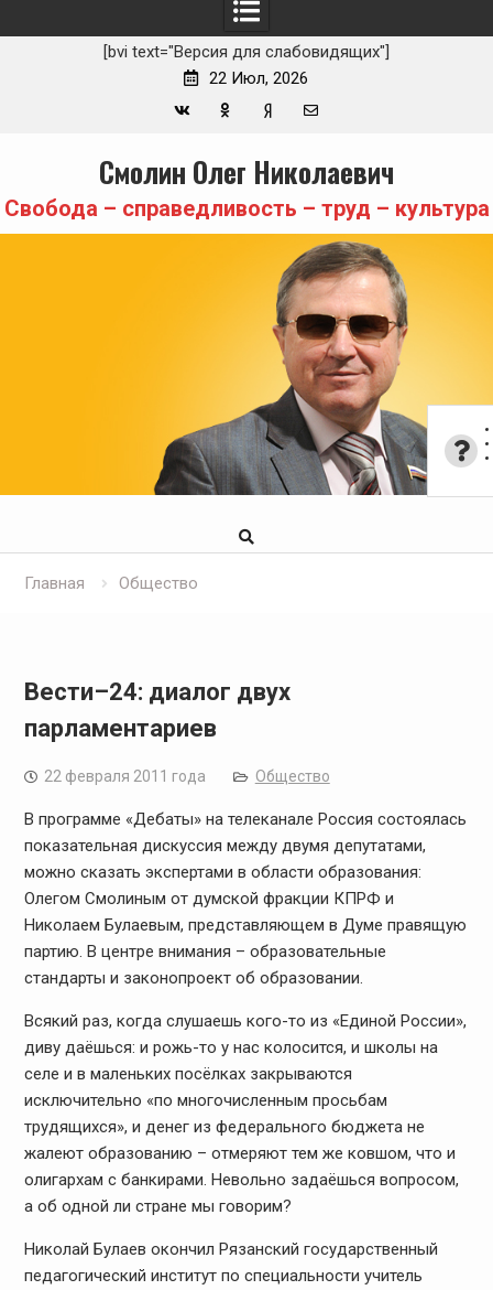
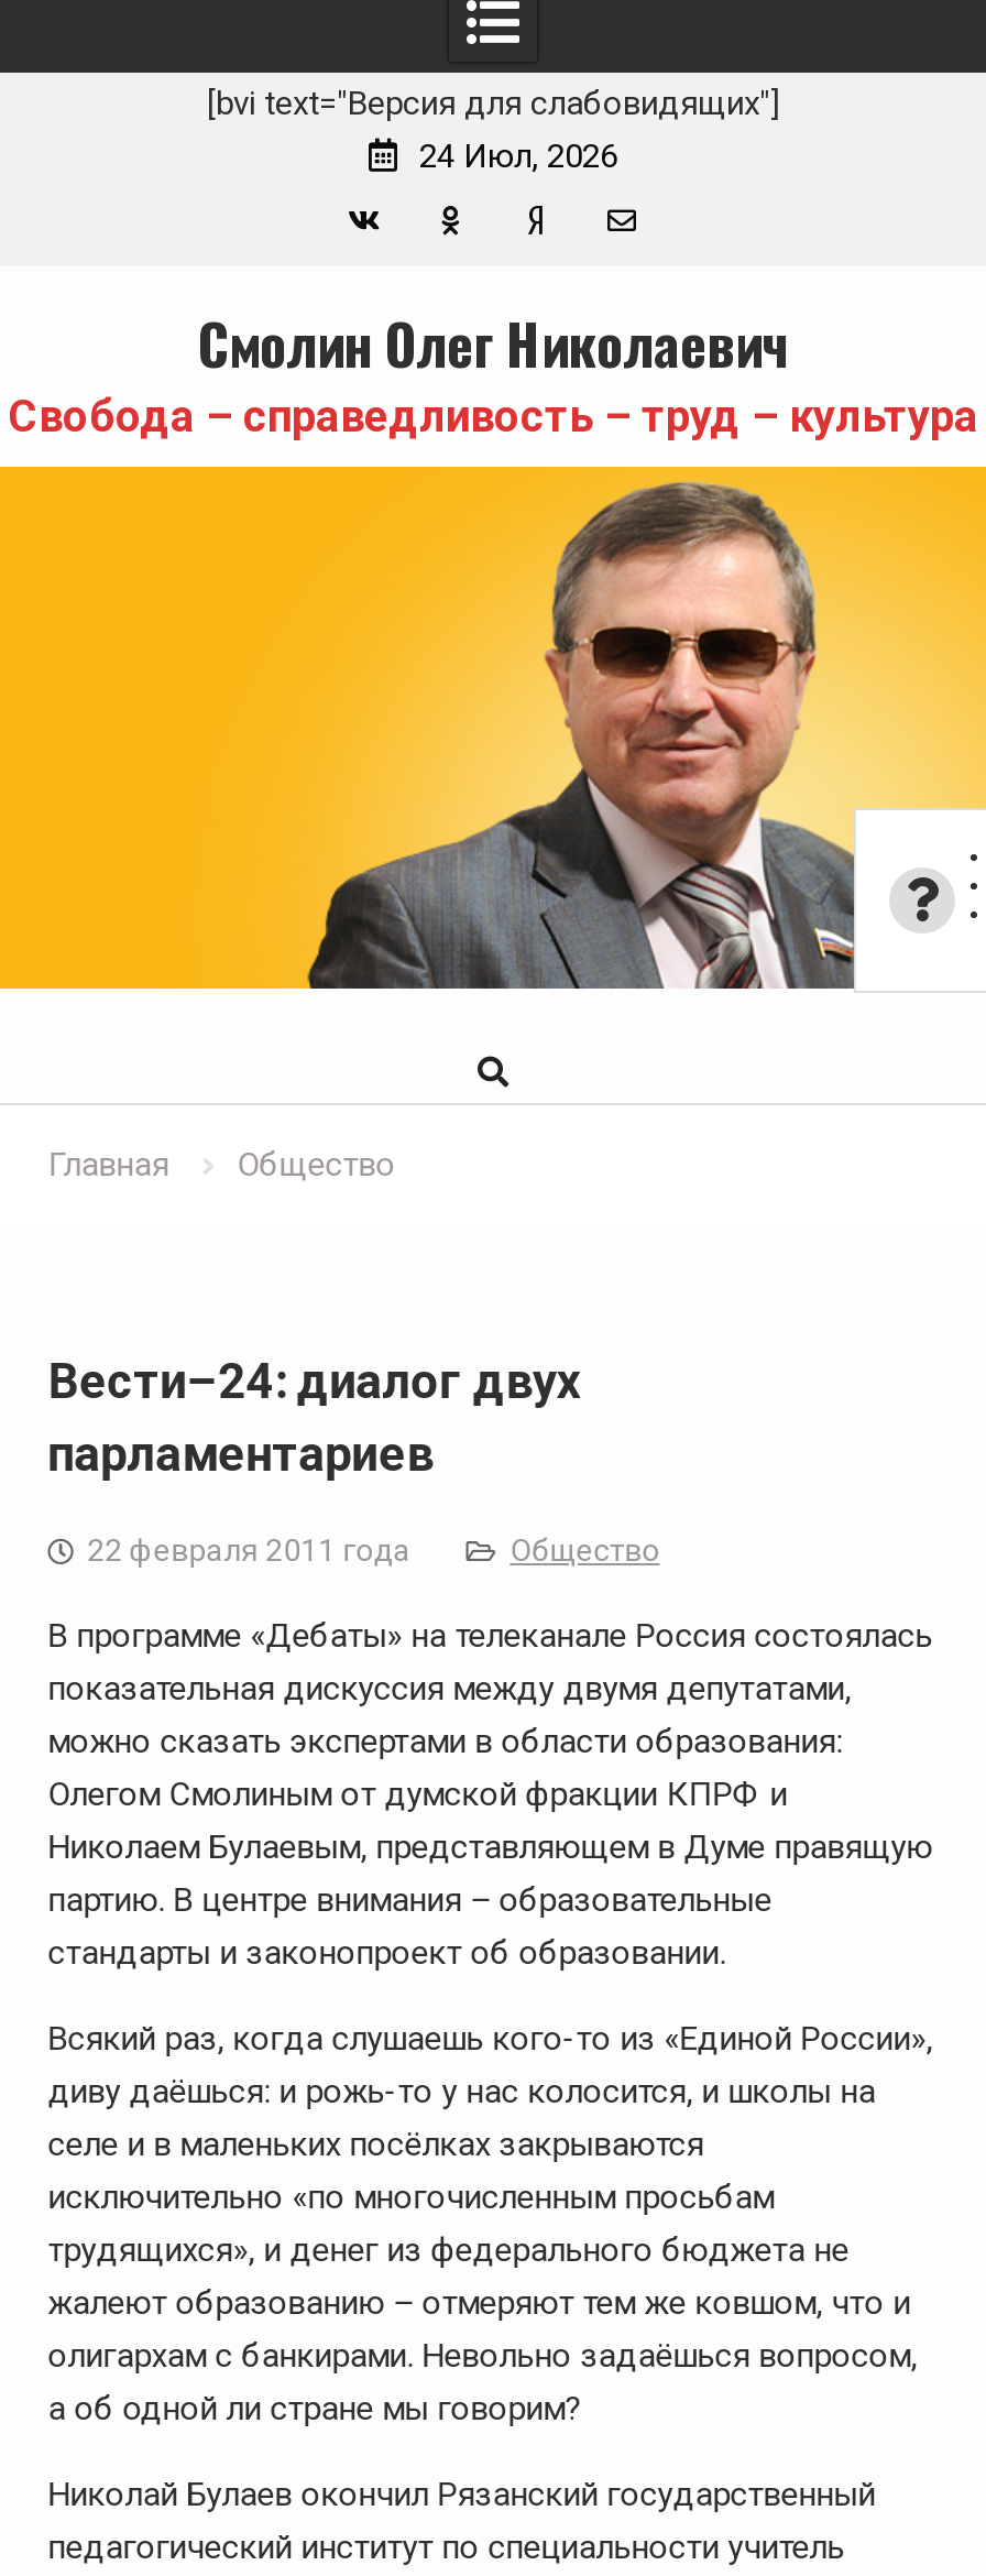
- 22 Июл, 2026
+ 24 Июл, 2026
